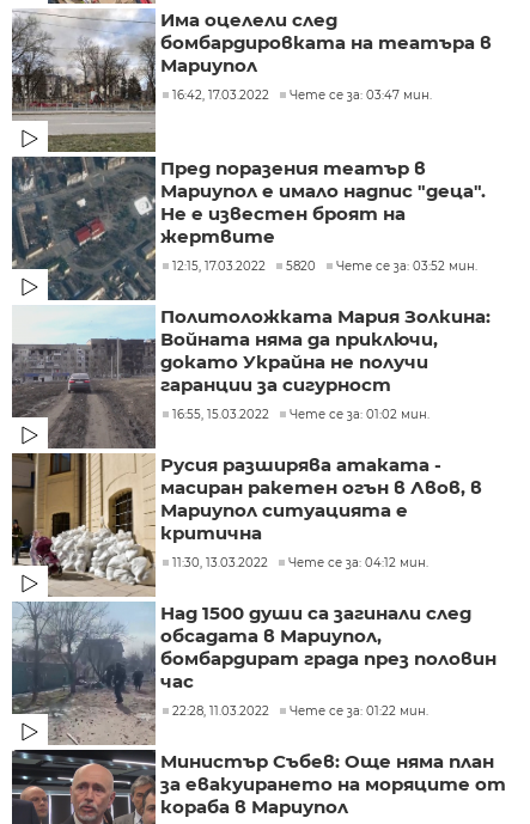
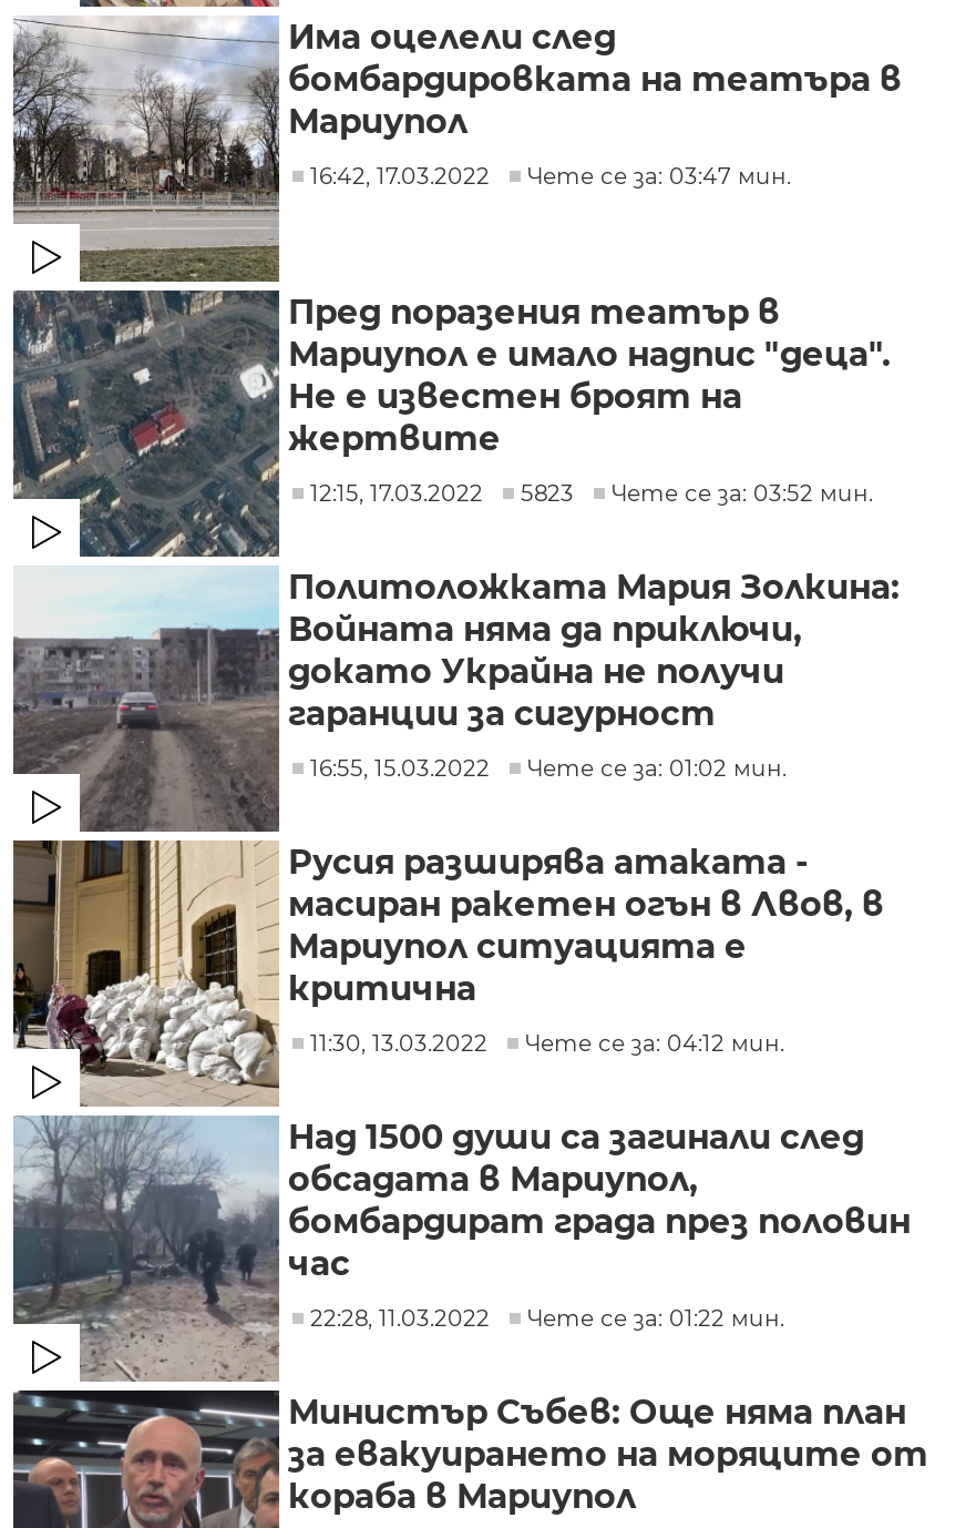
- 12:15, 17.03.2022 5820 Чете се за: 03:52 мин.
+ 12:15, 17.03.2022 5823 Чете се за: 03:52 мин.
